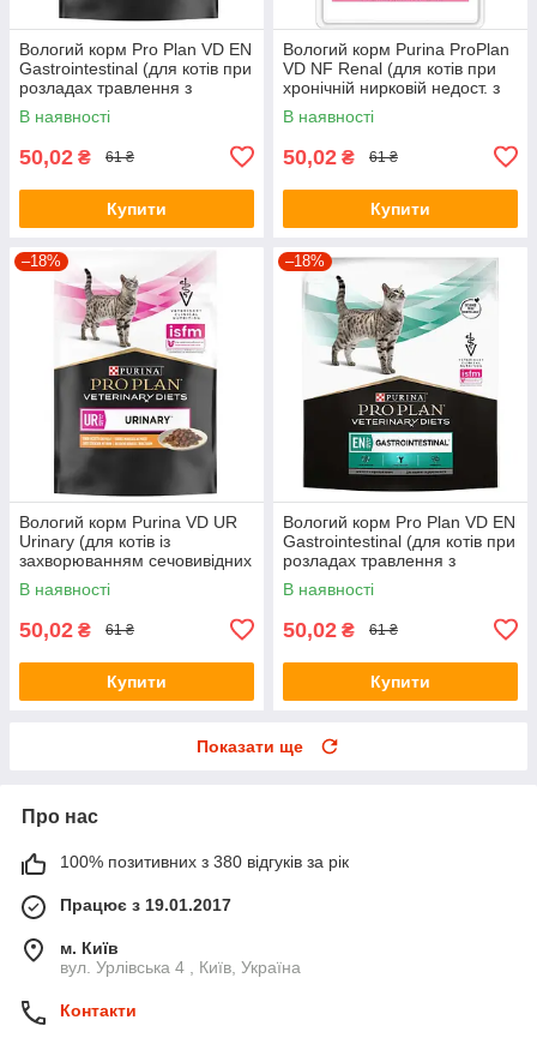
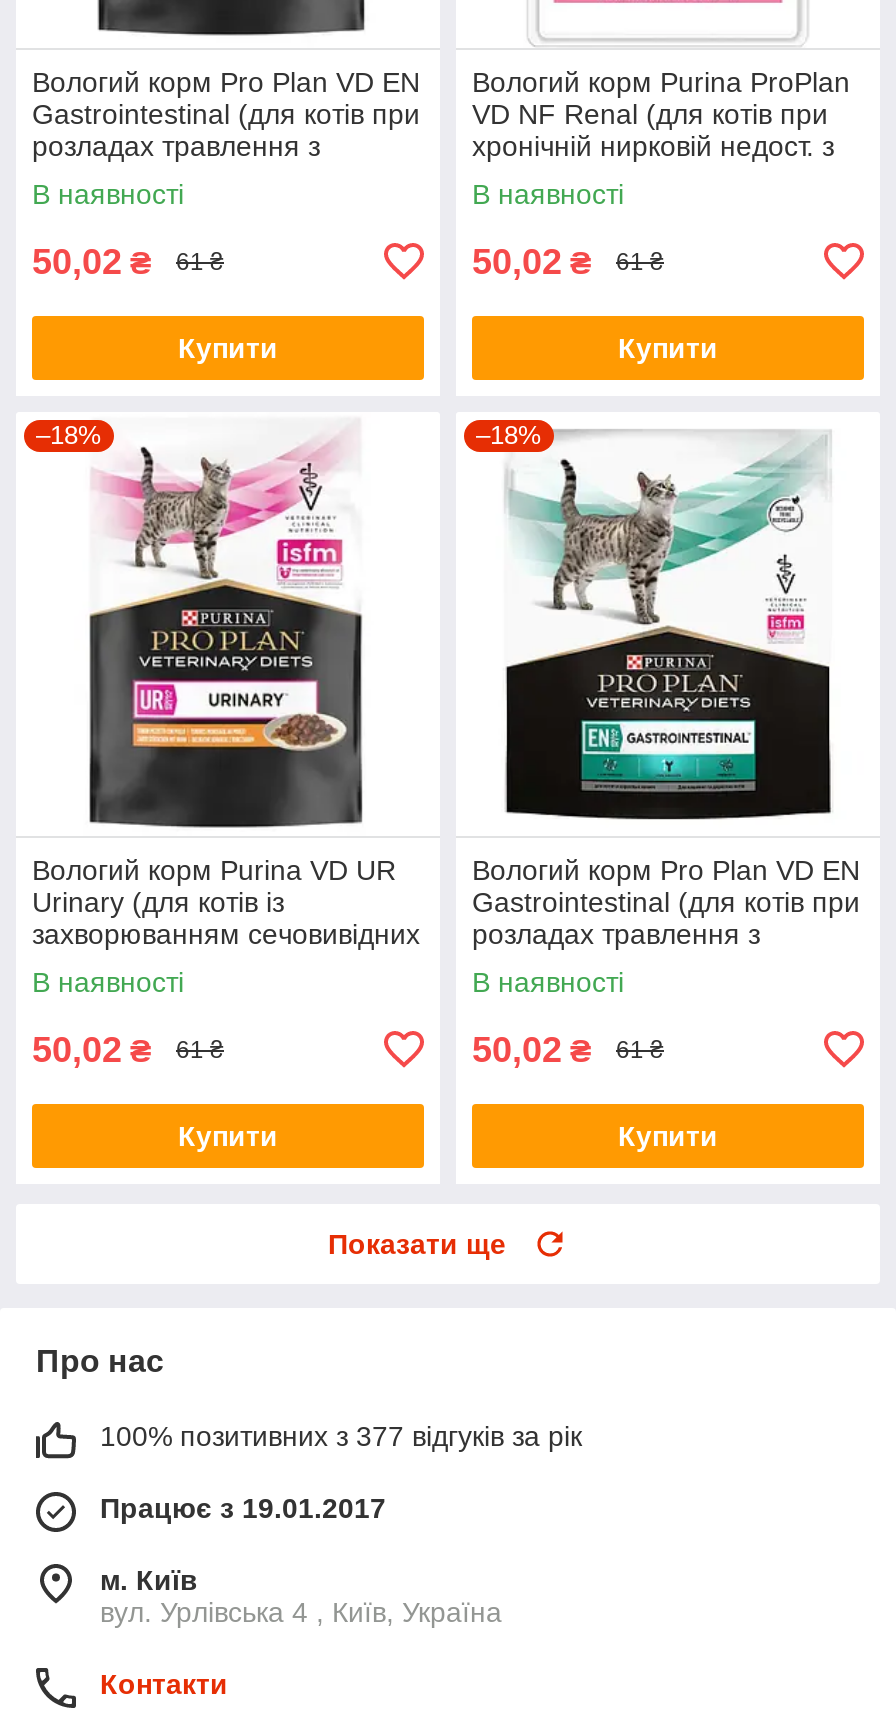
- 100% позитивних з 380 відгуків за рік
+ 100% позитивних з 377 відгуків за рік
